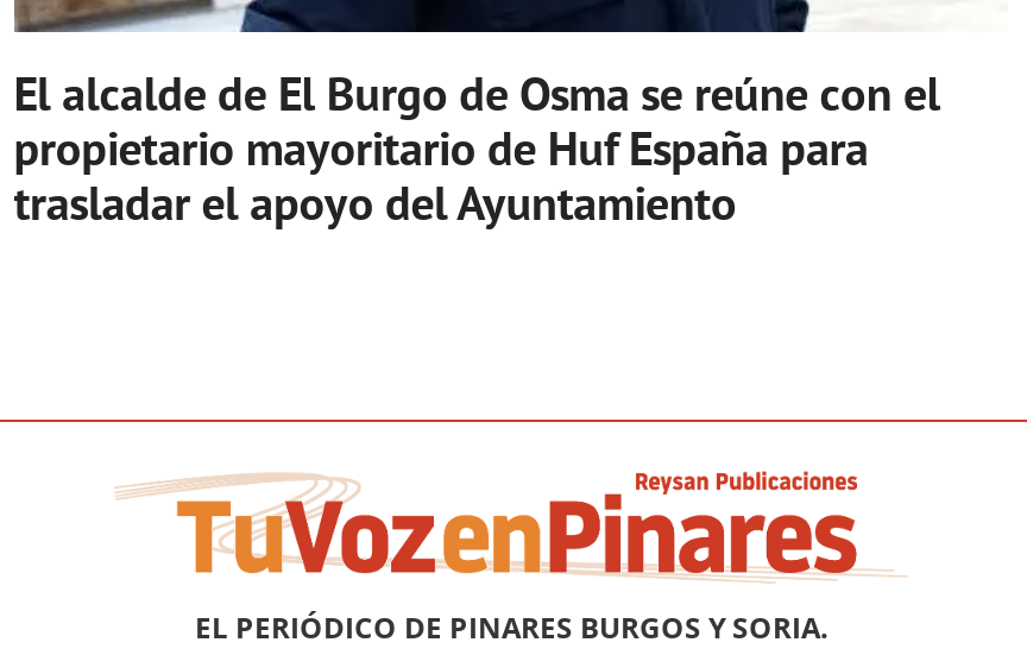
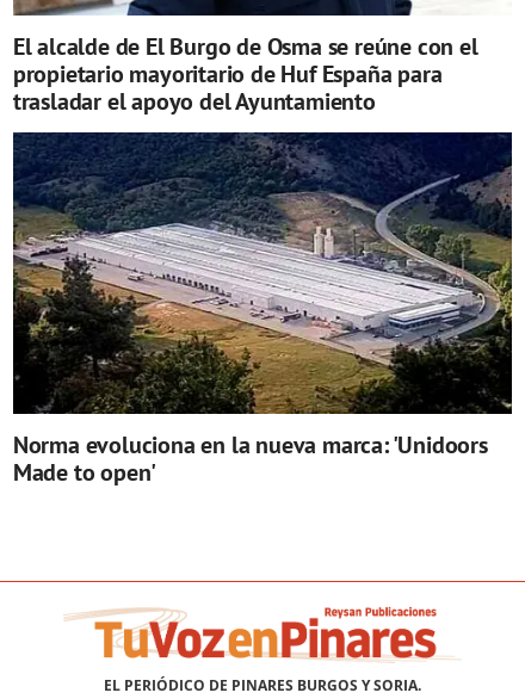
+ [image]
+ Norma evoluciona en la nueva marca: 'Unidoors
+ Made to open'
